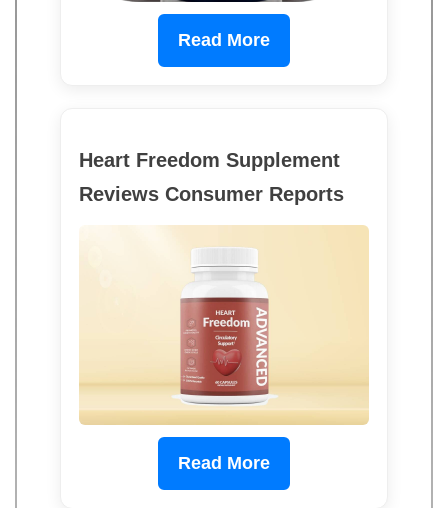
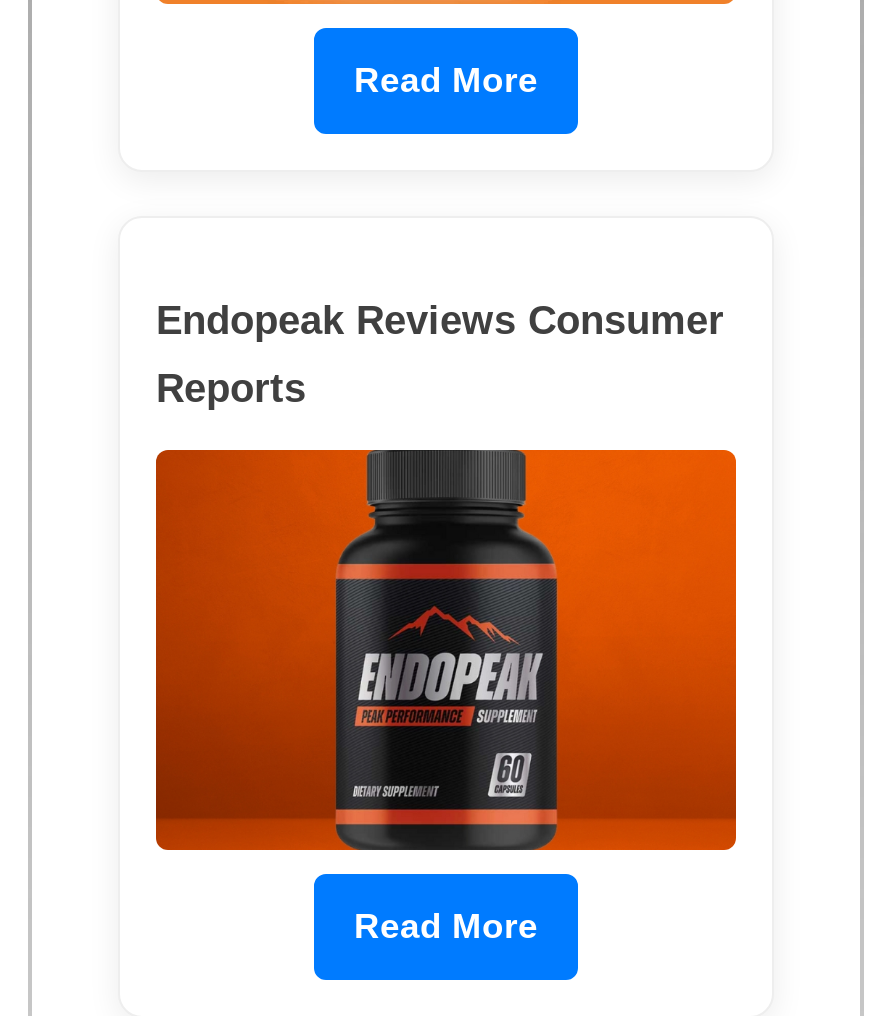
- Heart Freedom Supplement
+ Endopeak Reviews Consumer

- Reviews Consumer Reports
+ Reports

- [image]
+ [image]
